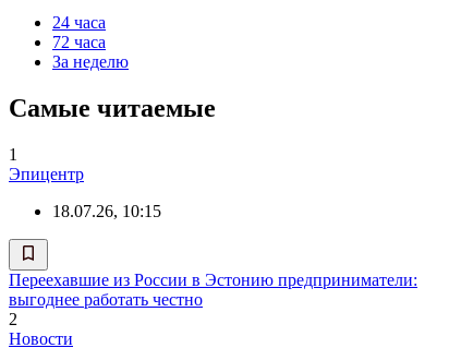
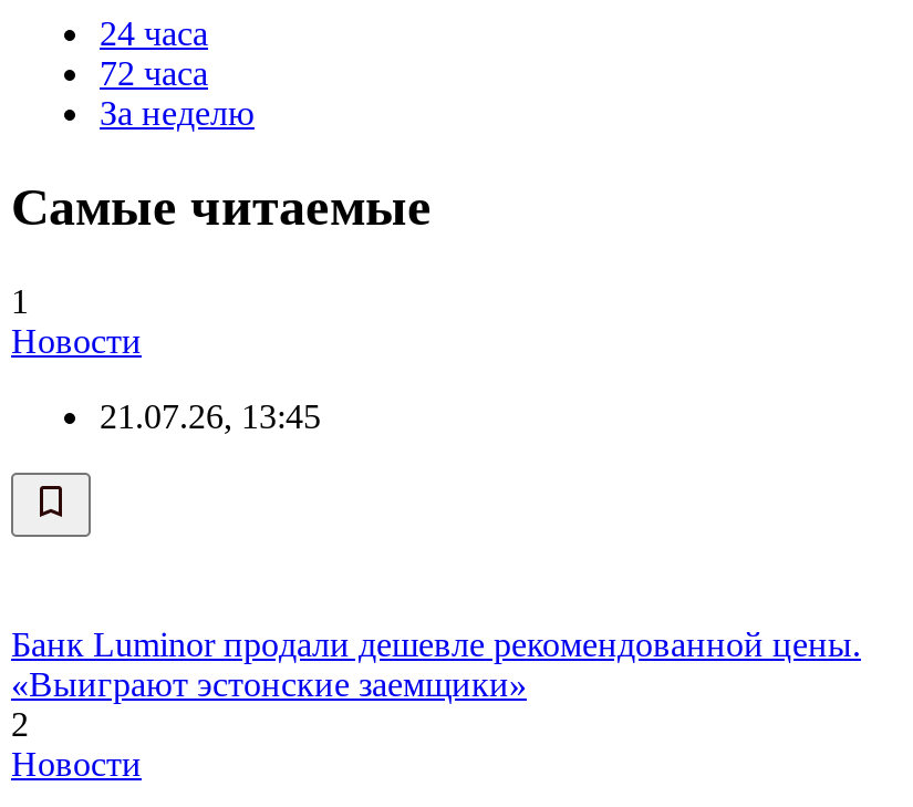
- Эпицентр
+ Новости

- 18.07.26, 10:15
+ 21.07.26, 13:45

- Переехавшие из России в Эстонию предприниматели:
- выгоднее работать честно
+ Банк Luminor продали дешевле рекомендованной цены.
+ «Выиграют эстонские заемщики»
